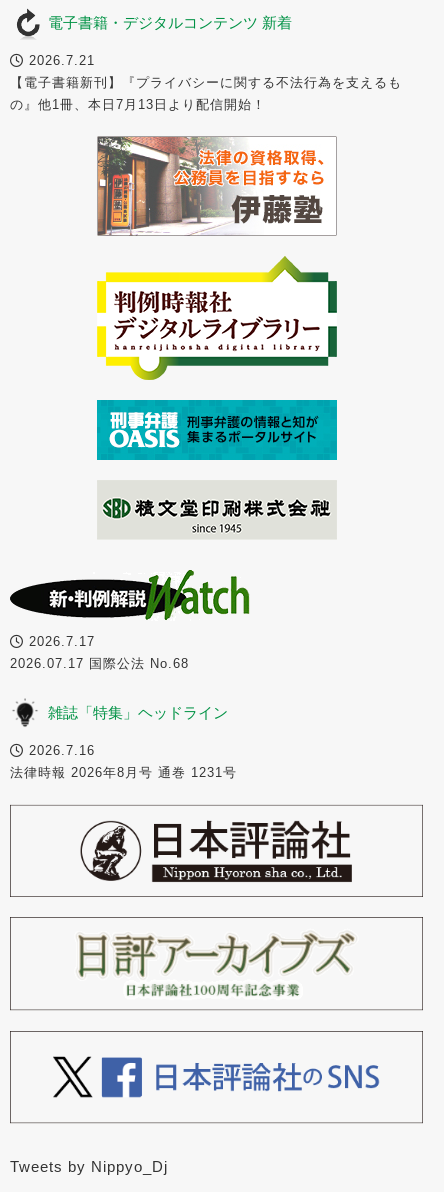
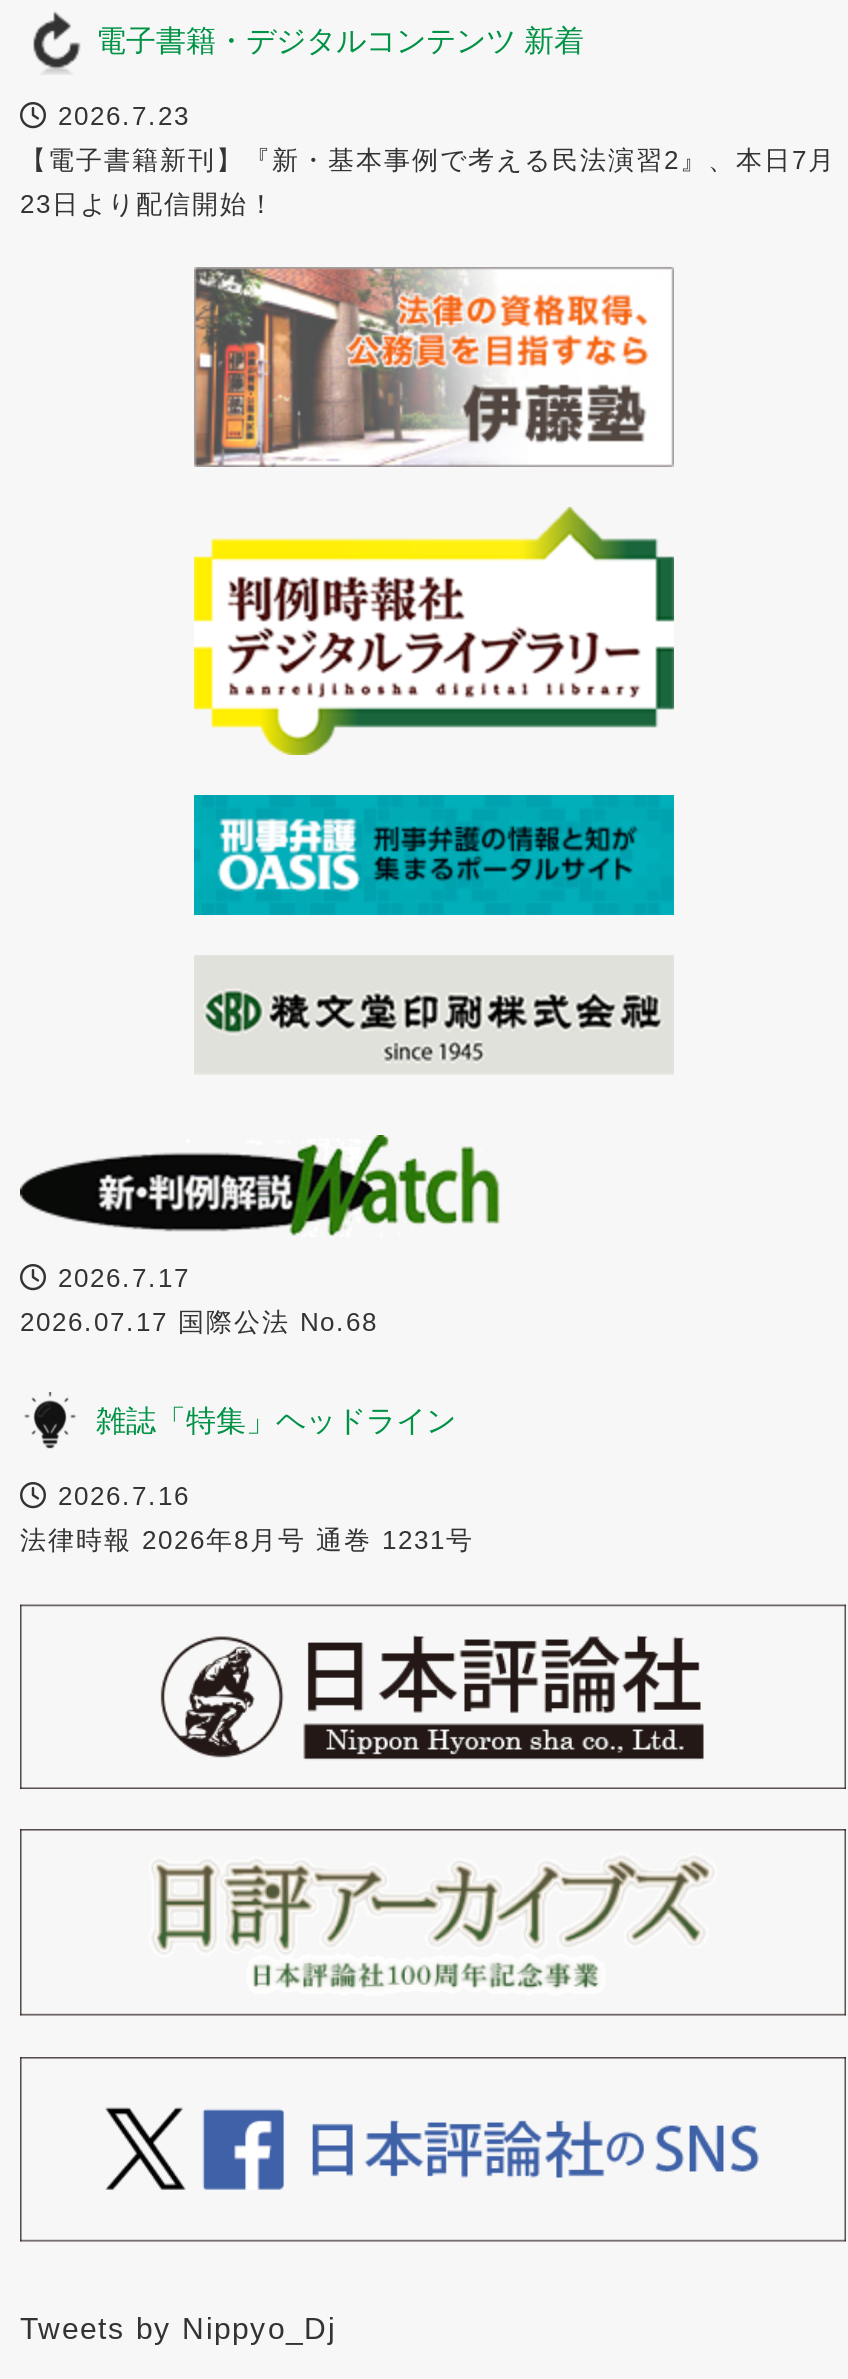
- 2026.7.21
+ 2026.7.23

- 【電子書籍新刊】『プライバシーに関する不法行為を支えるも
+ 【電子書籍新刊】『新・基本事例で考える民法演習2』、本日7月

- の』他1冊、本日7月13日より配信開始！
+ 23日より配信開始！
